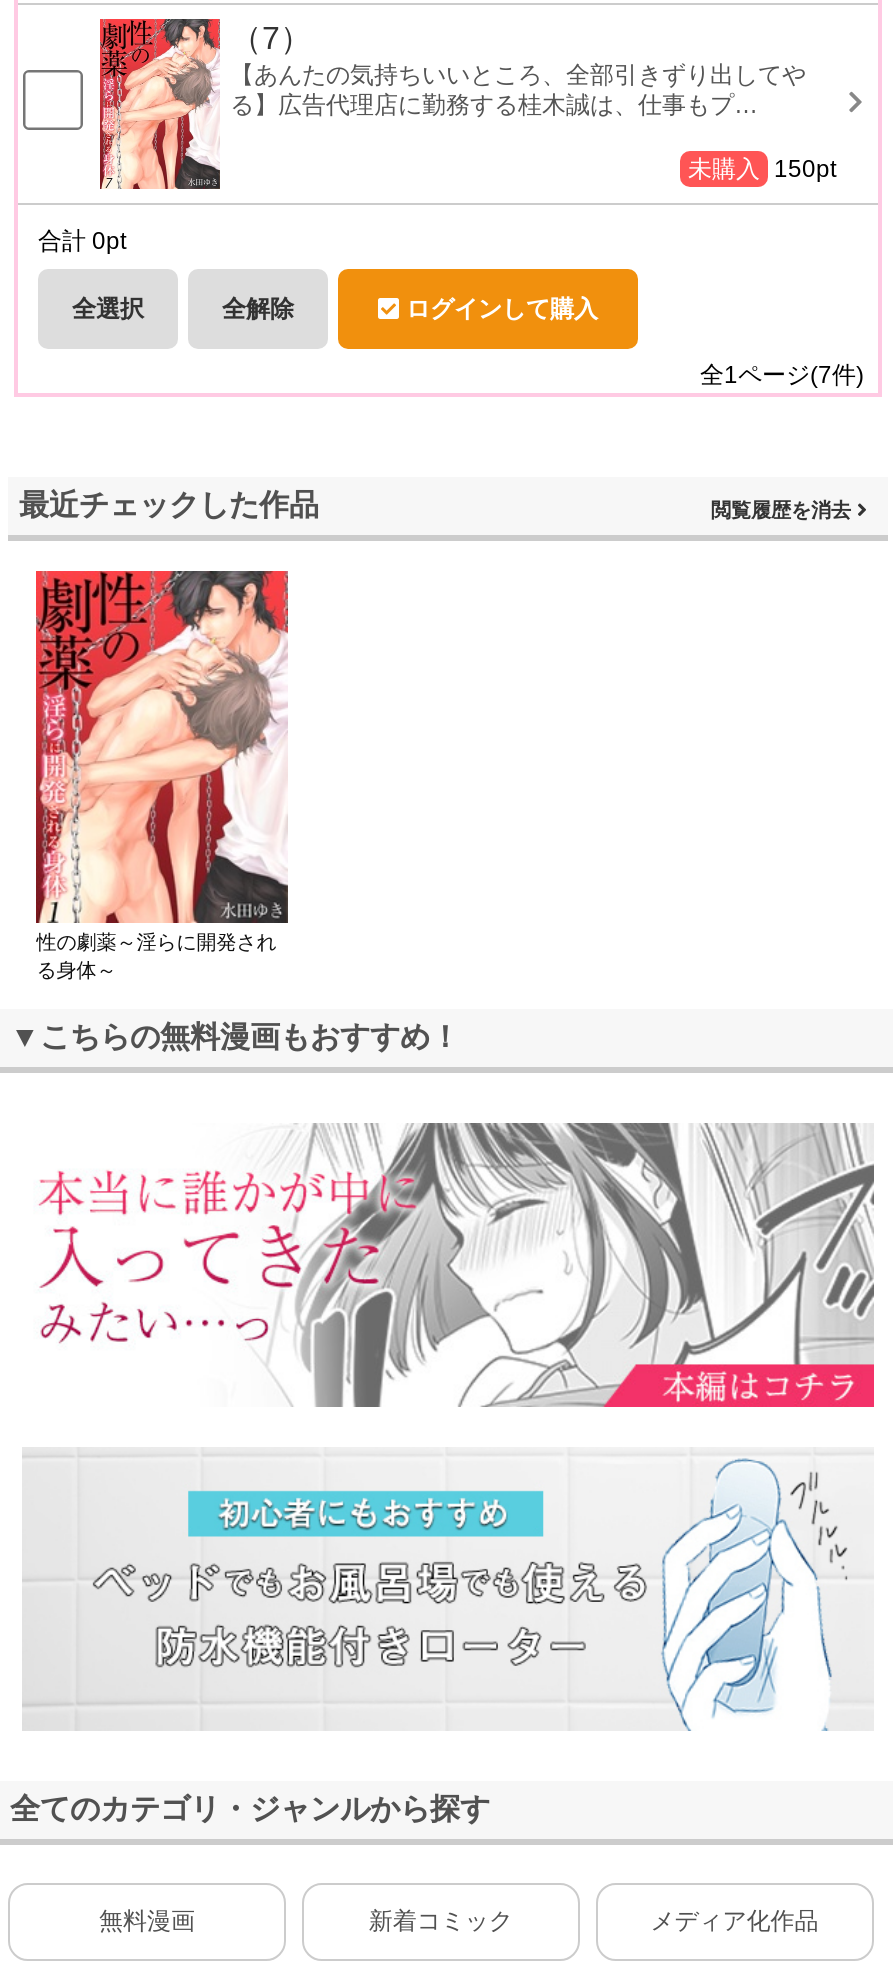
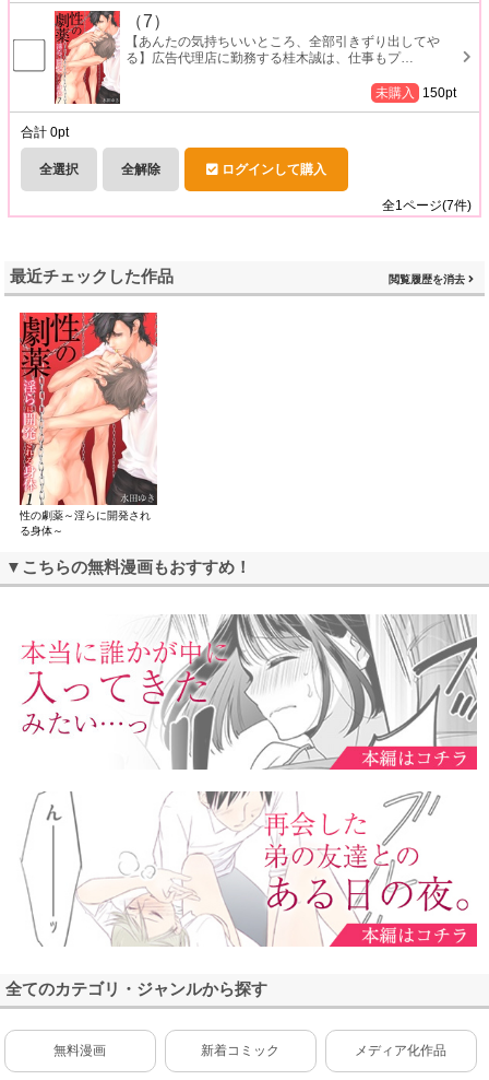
- [image]
+ [image]
